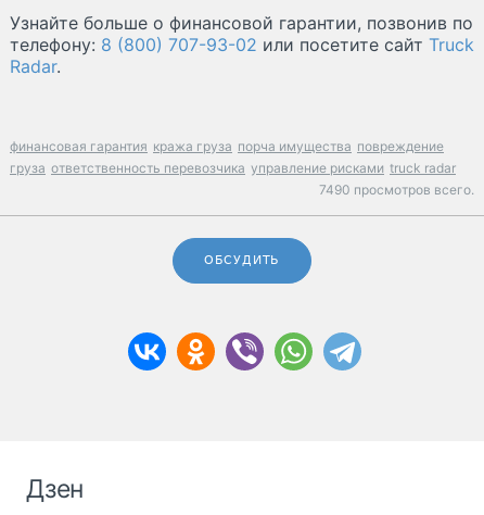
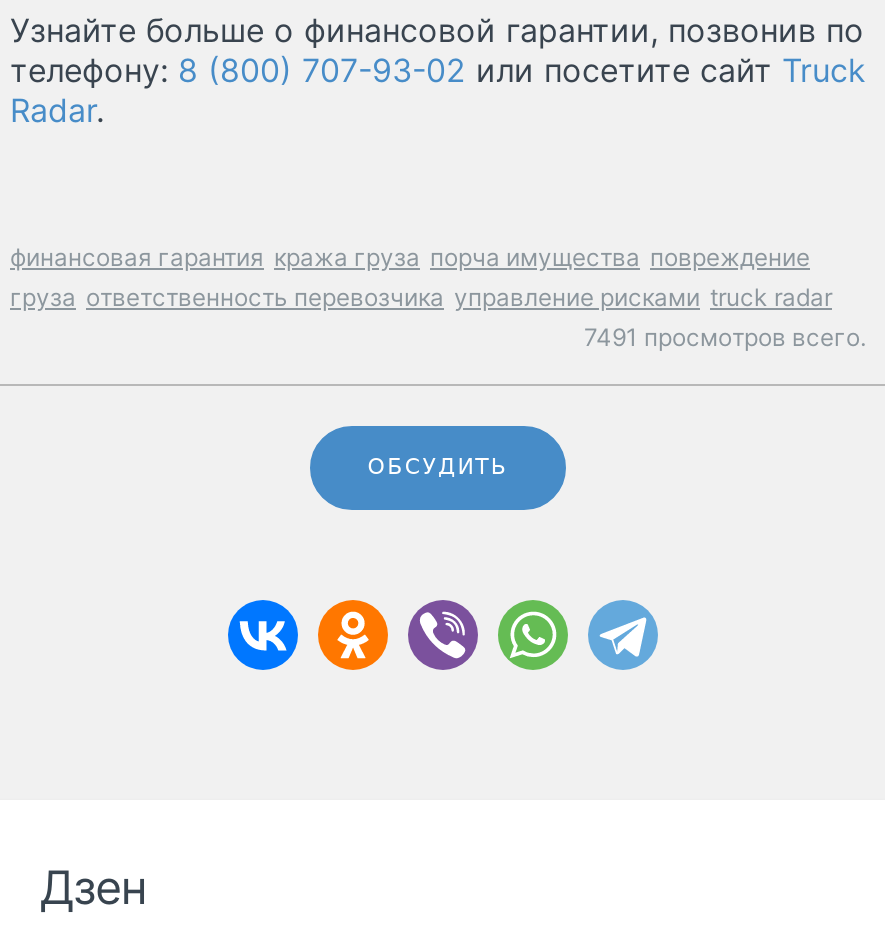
- 7490 просмотров всего.
+ 7491 просмотров всего.
